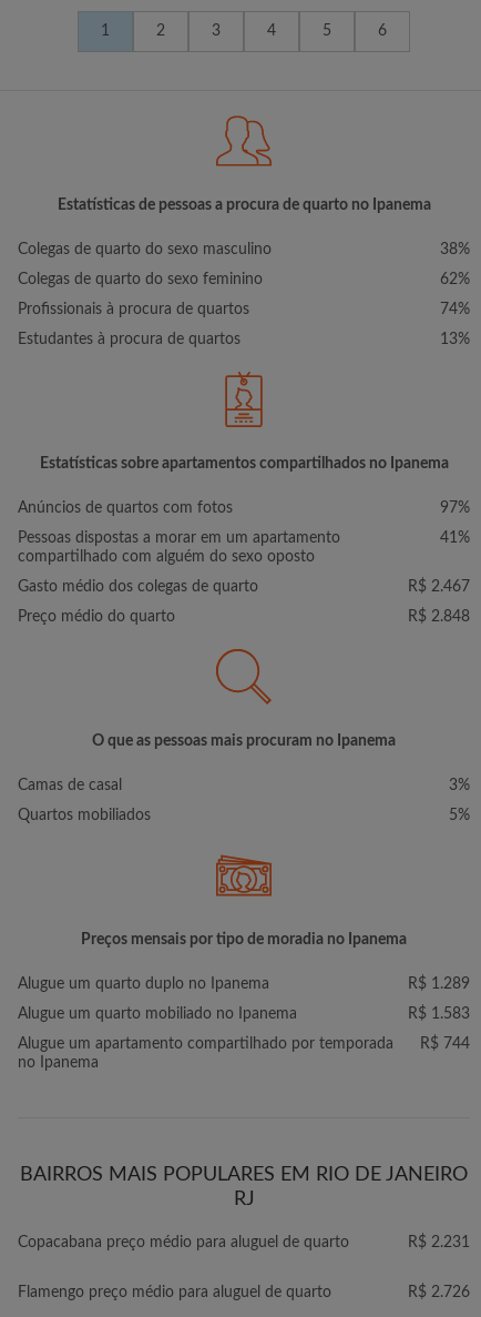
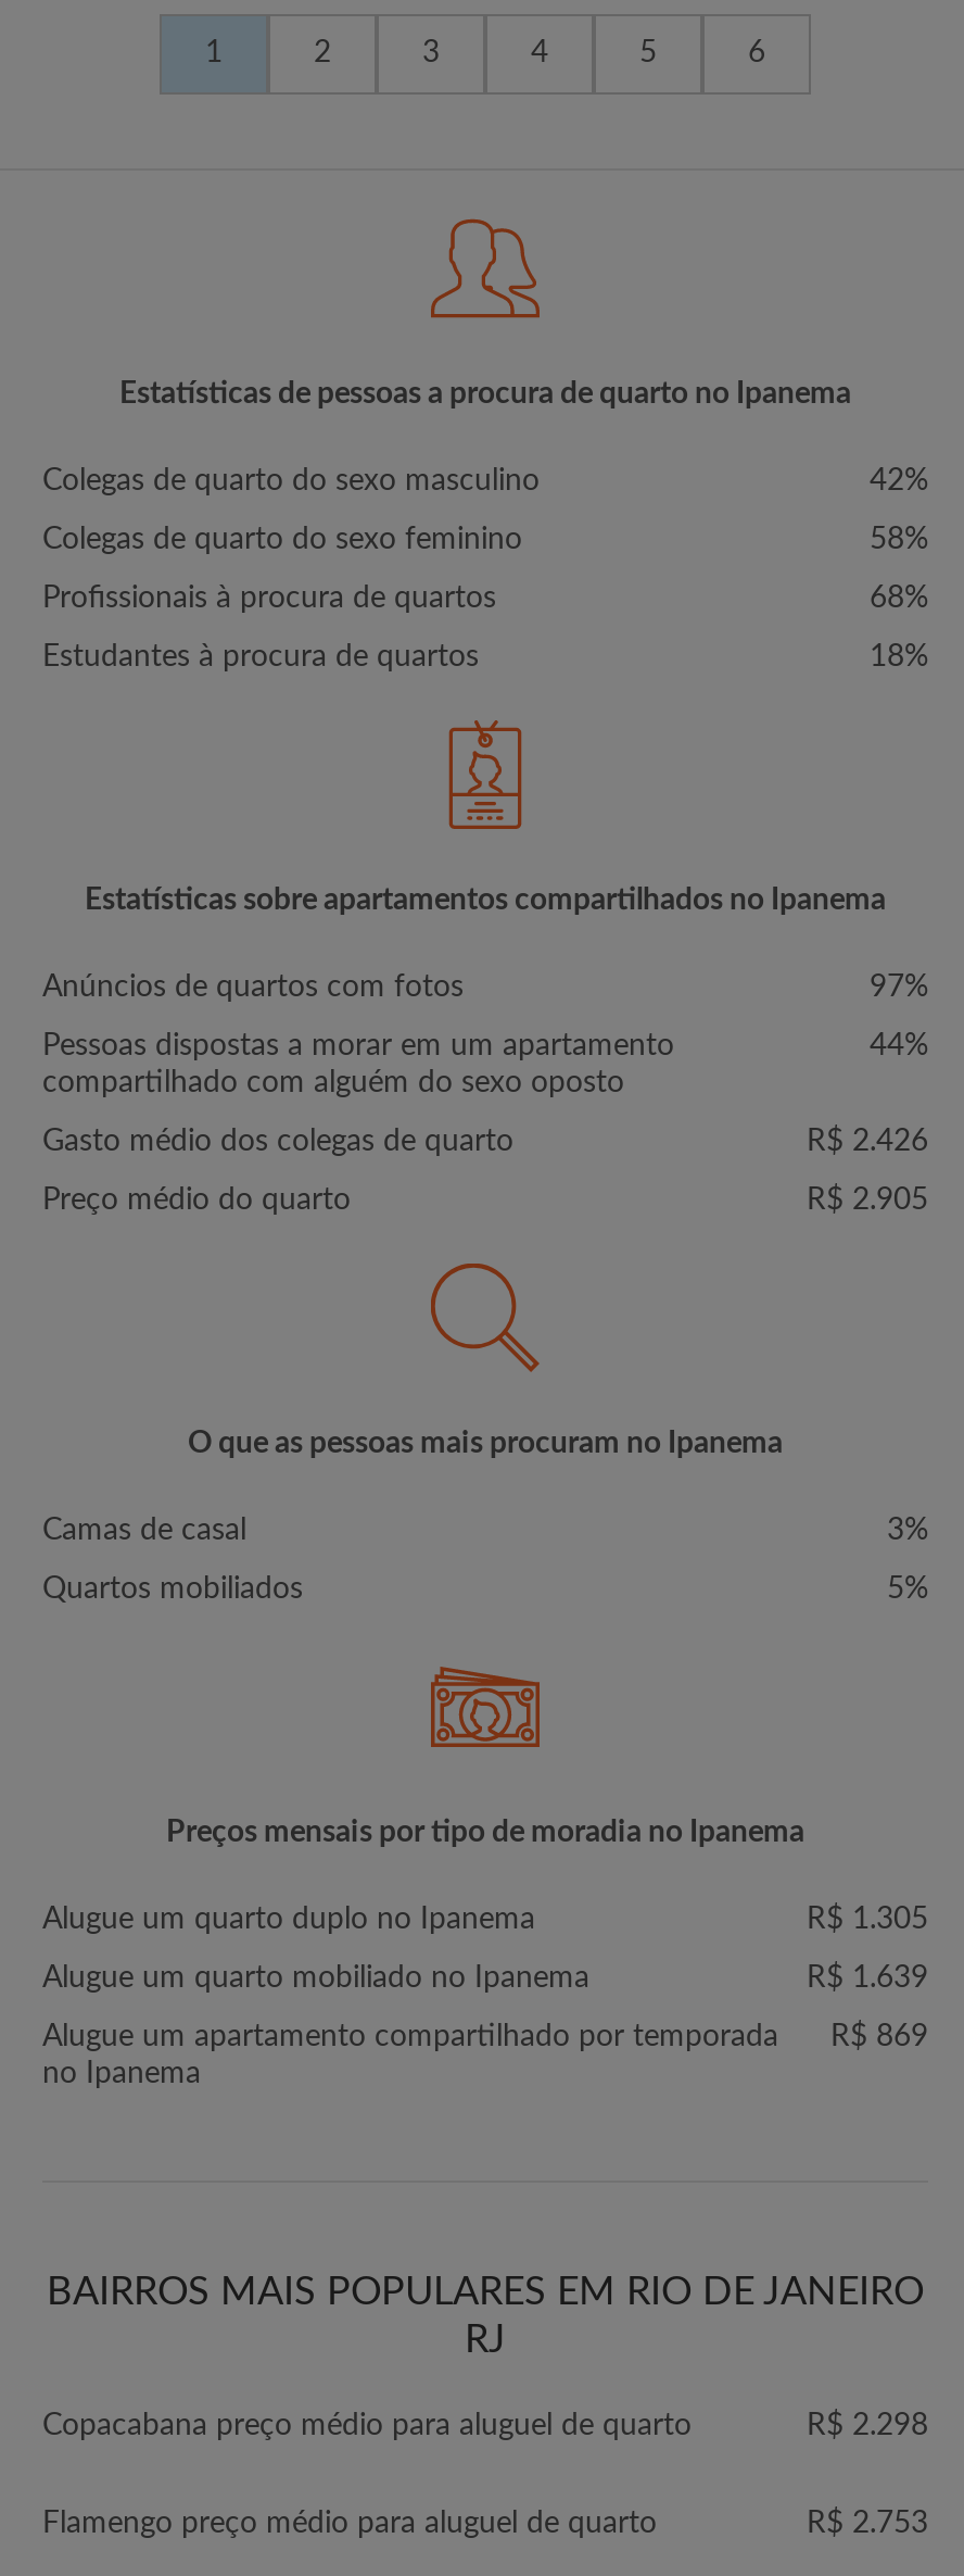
- 38%
+ 42%

- 62%
+ 58%

- 74%
+ 68%

- 13%
+ 18%

- 41%
+ 44%

- R$ 2.467
+ R$ 2.426

- R$ 2.848
+ R$ 2.905

- R$ 1.289
+ R$ 1.305

- R$ 1.583
+ R$ 1.639

- Alugue um apartamento compartilhado por temporada R$ 744
+ Alugue um apartamento compartilhado por temporada R$ 869

- R$ 2.231
+ R$ 2.298

- R$ 2.726
+ R$ 2.753
